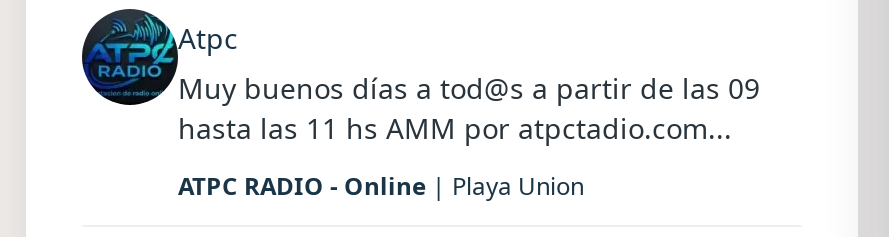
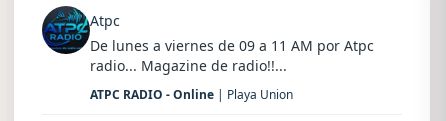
- Muy buenos días a tod@s a partir de las 09
- hasta las 11 hs AMM por atpctadio.com...
+ De lunes a viernes de 09 a 11 AM por Atpc
+ radio... Magazine de radio!!...
